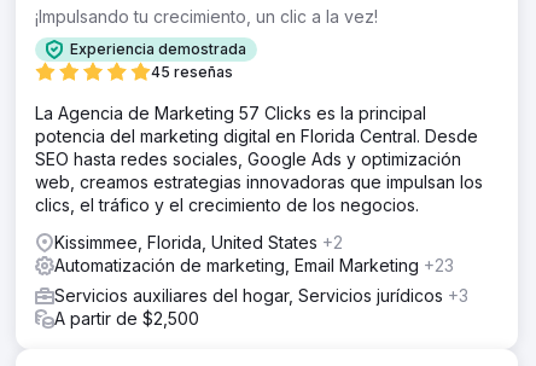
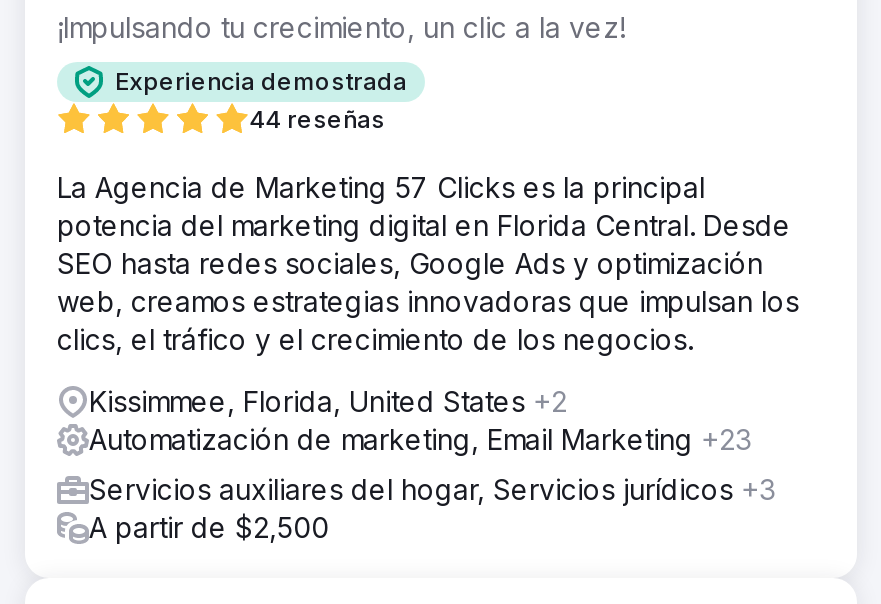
- 45 reseñas
+ 44 reseñas
